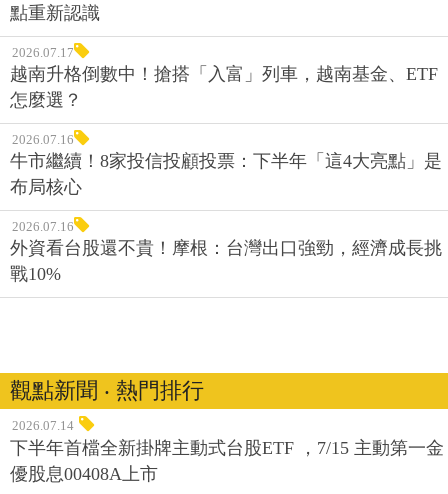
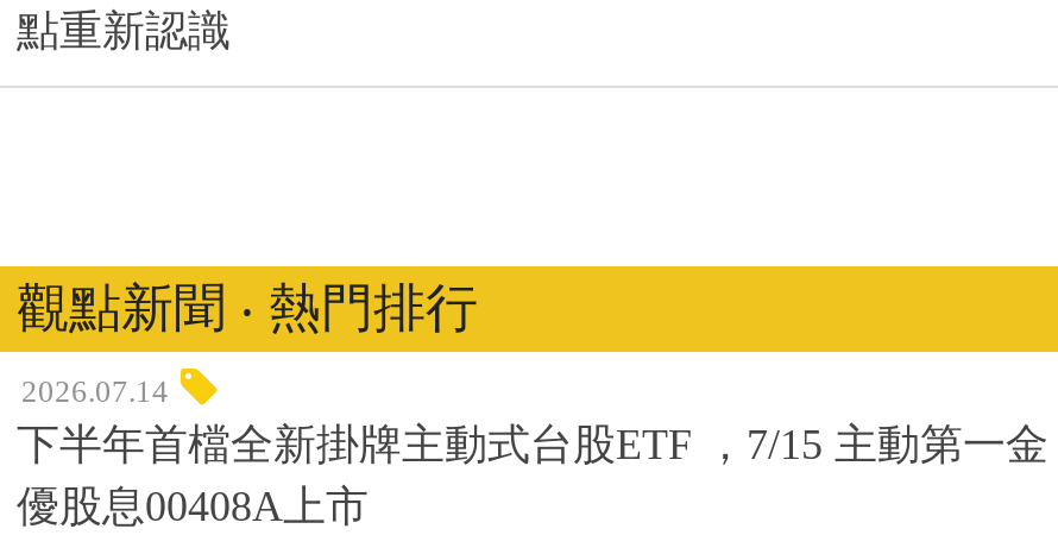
- 2026.07.17
- 越南升格倒數中！搶搭「入富」列車，越南基金、ETF
- 怎麼選？
- 2026.07.16
- 牛市繼續！8家投信投顧投票：下半年「這4大亮點」是
- 布局核心
- 2026.07.16
- 外資看台股還不貴！摩根：台灣出口強勁，經濟成長挑
- 戰10%
